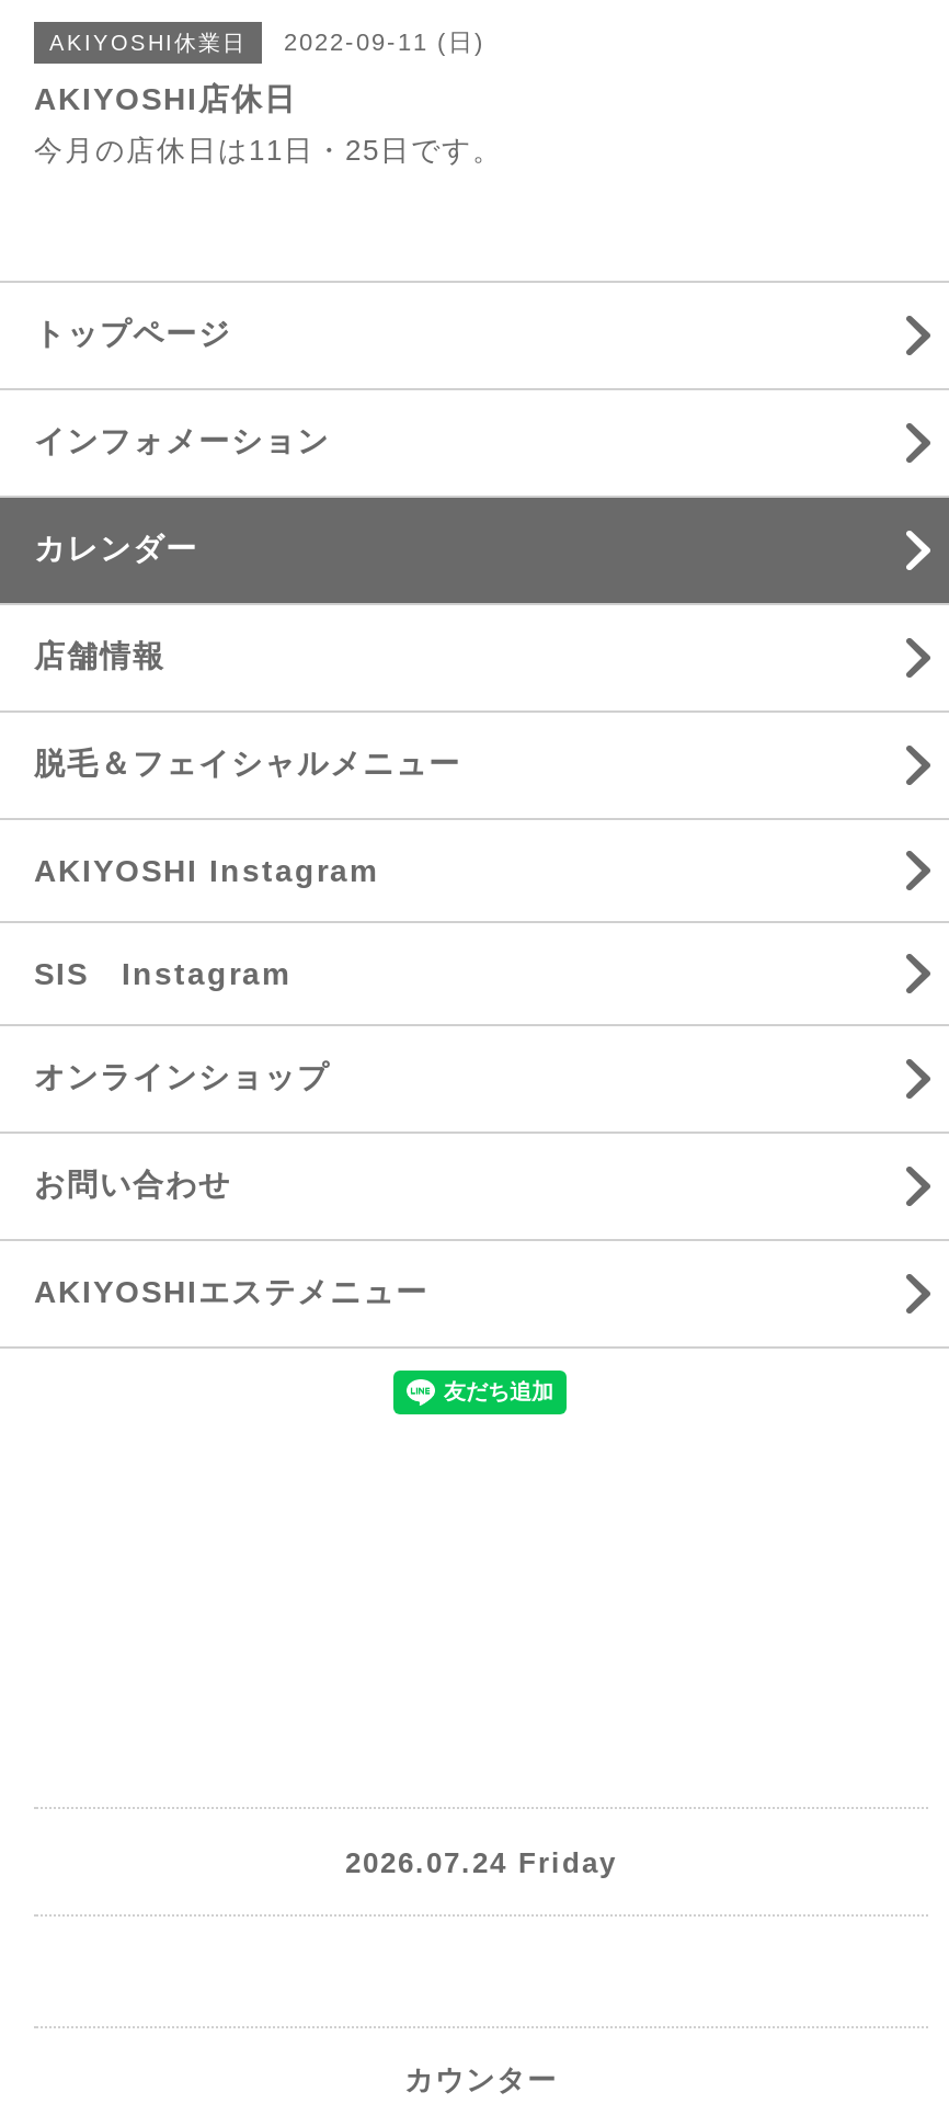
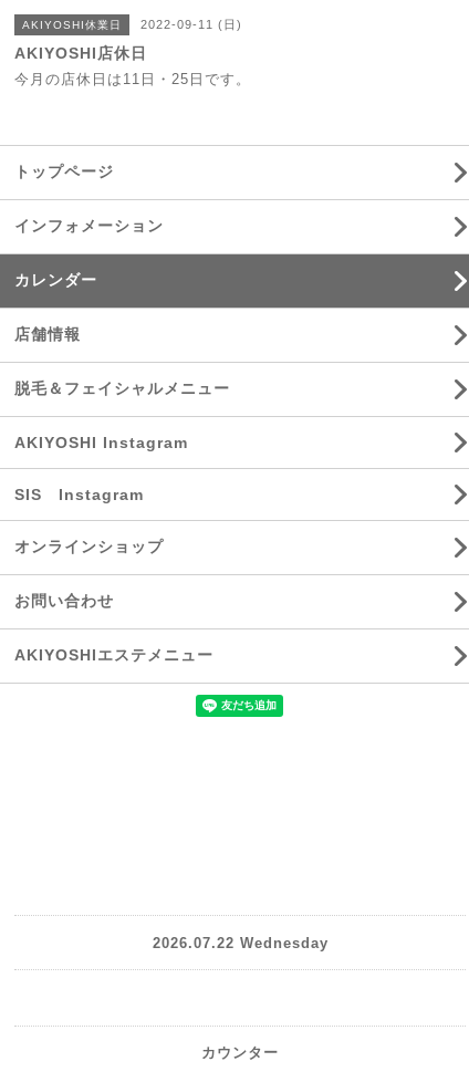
- 2026.07.24 Friday
+ 2026.07.22 Wednesday
